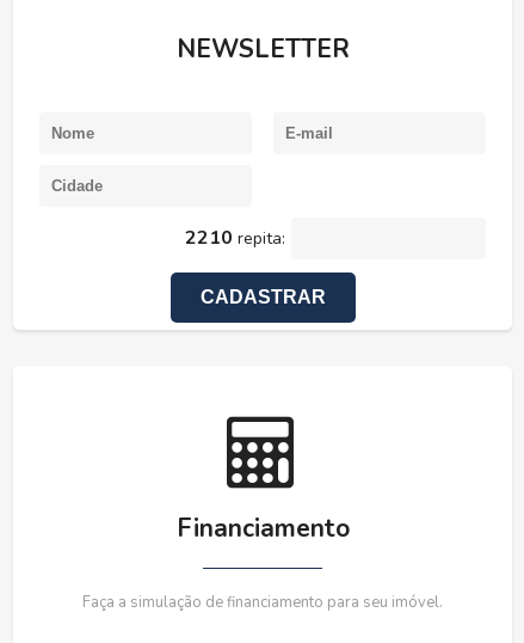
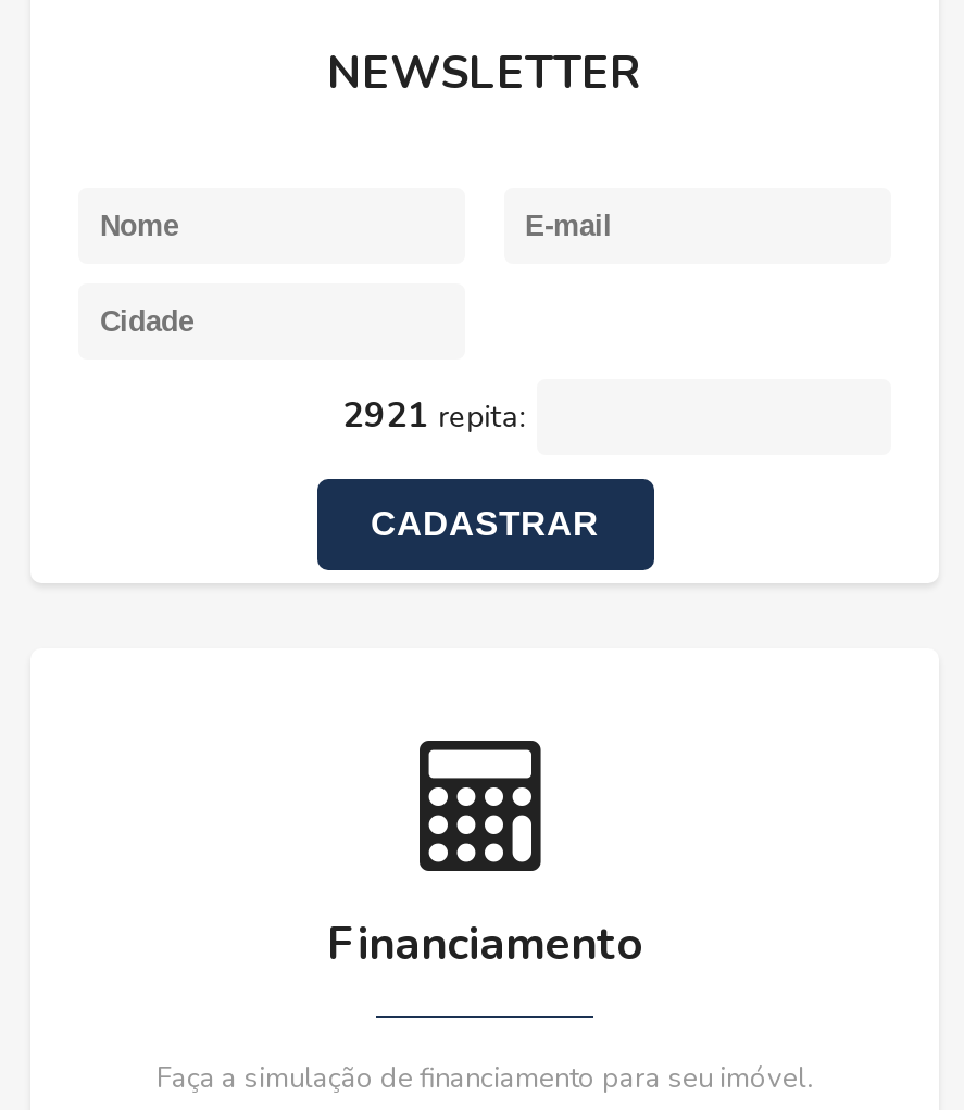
- 2210 repita:
+ 2921 repita:
